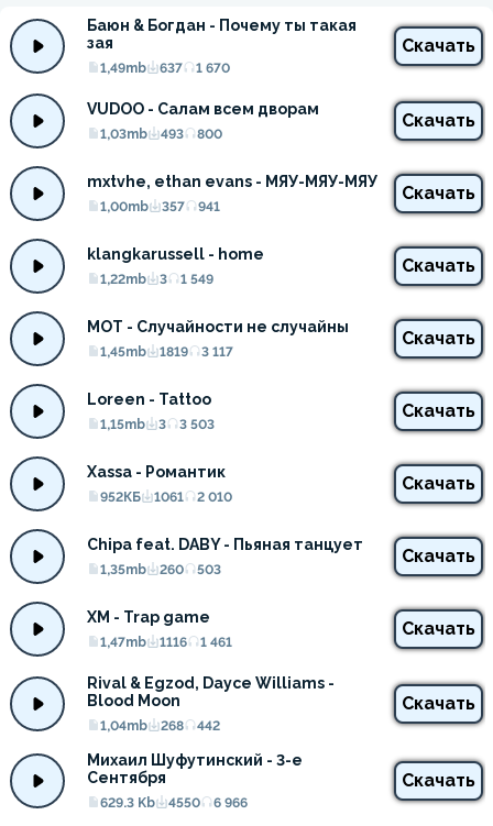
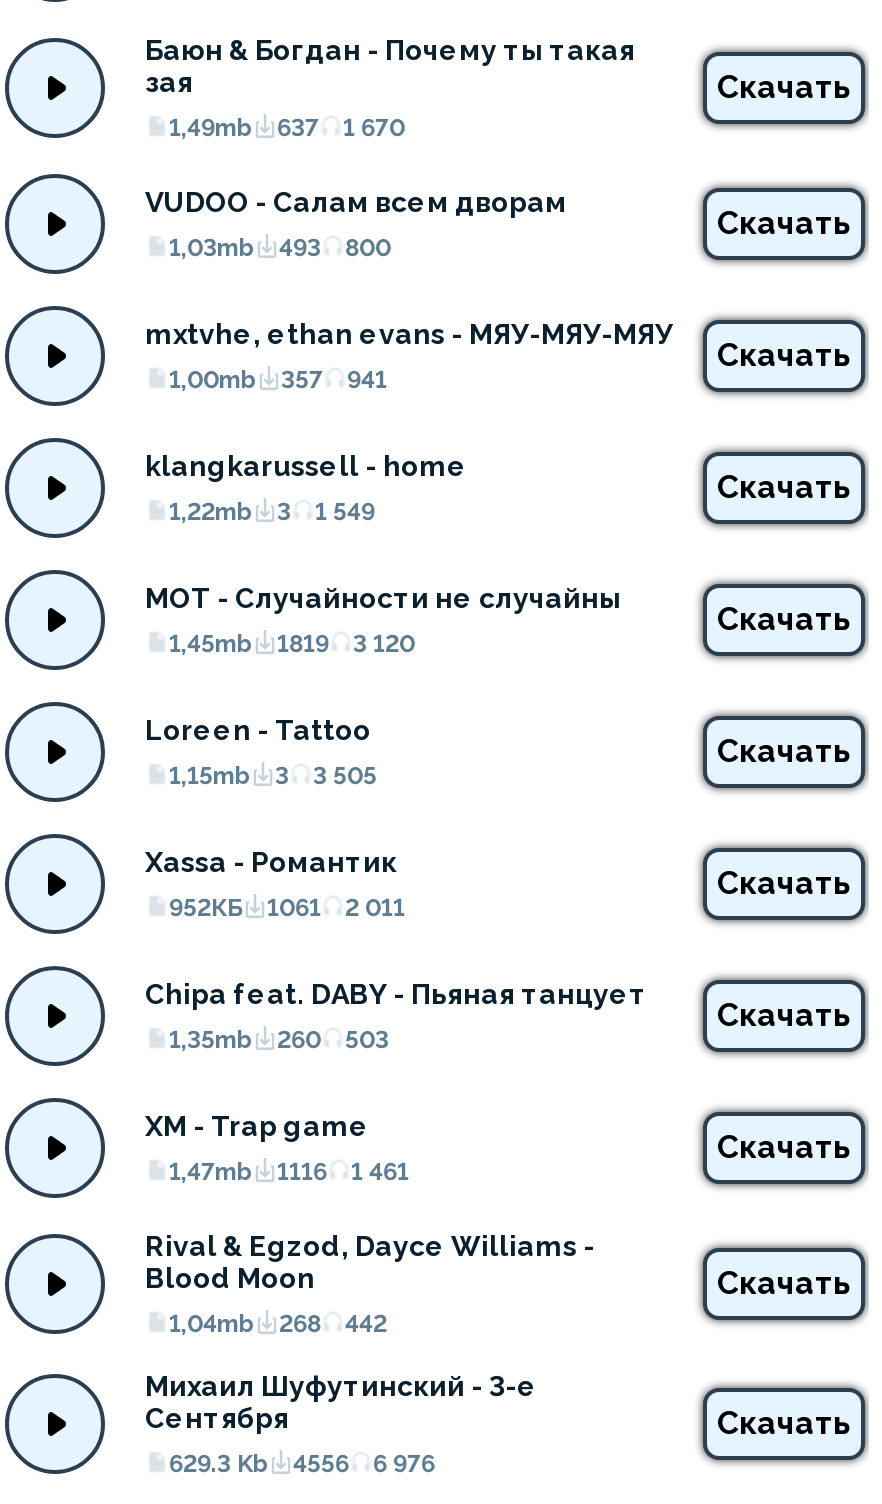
- 1,45mb 1819 3 117
+ 1,45mb 1819 3 120

- 1,15mb 3 3 503
+ 1,15mb 3 3 505

- 952КБ 1061 2 010
+ 952КБ 1061 2 011

- 4550
+ 4556

- 6 966
+ 6 976
